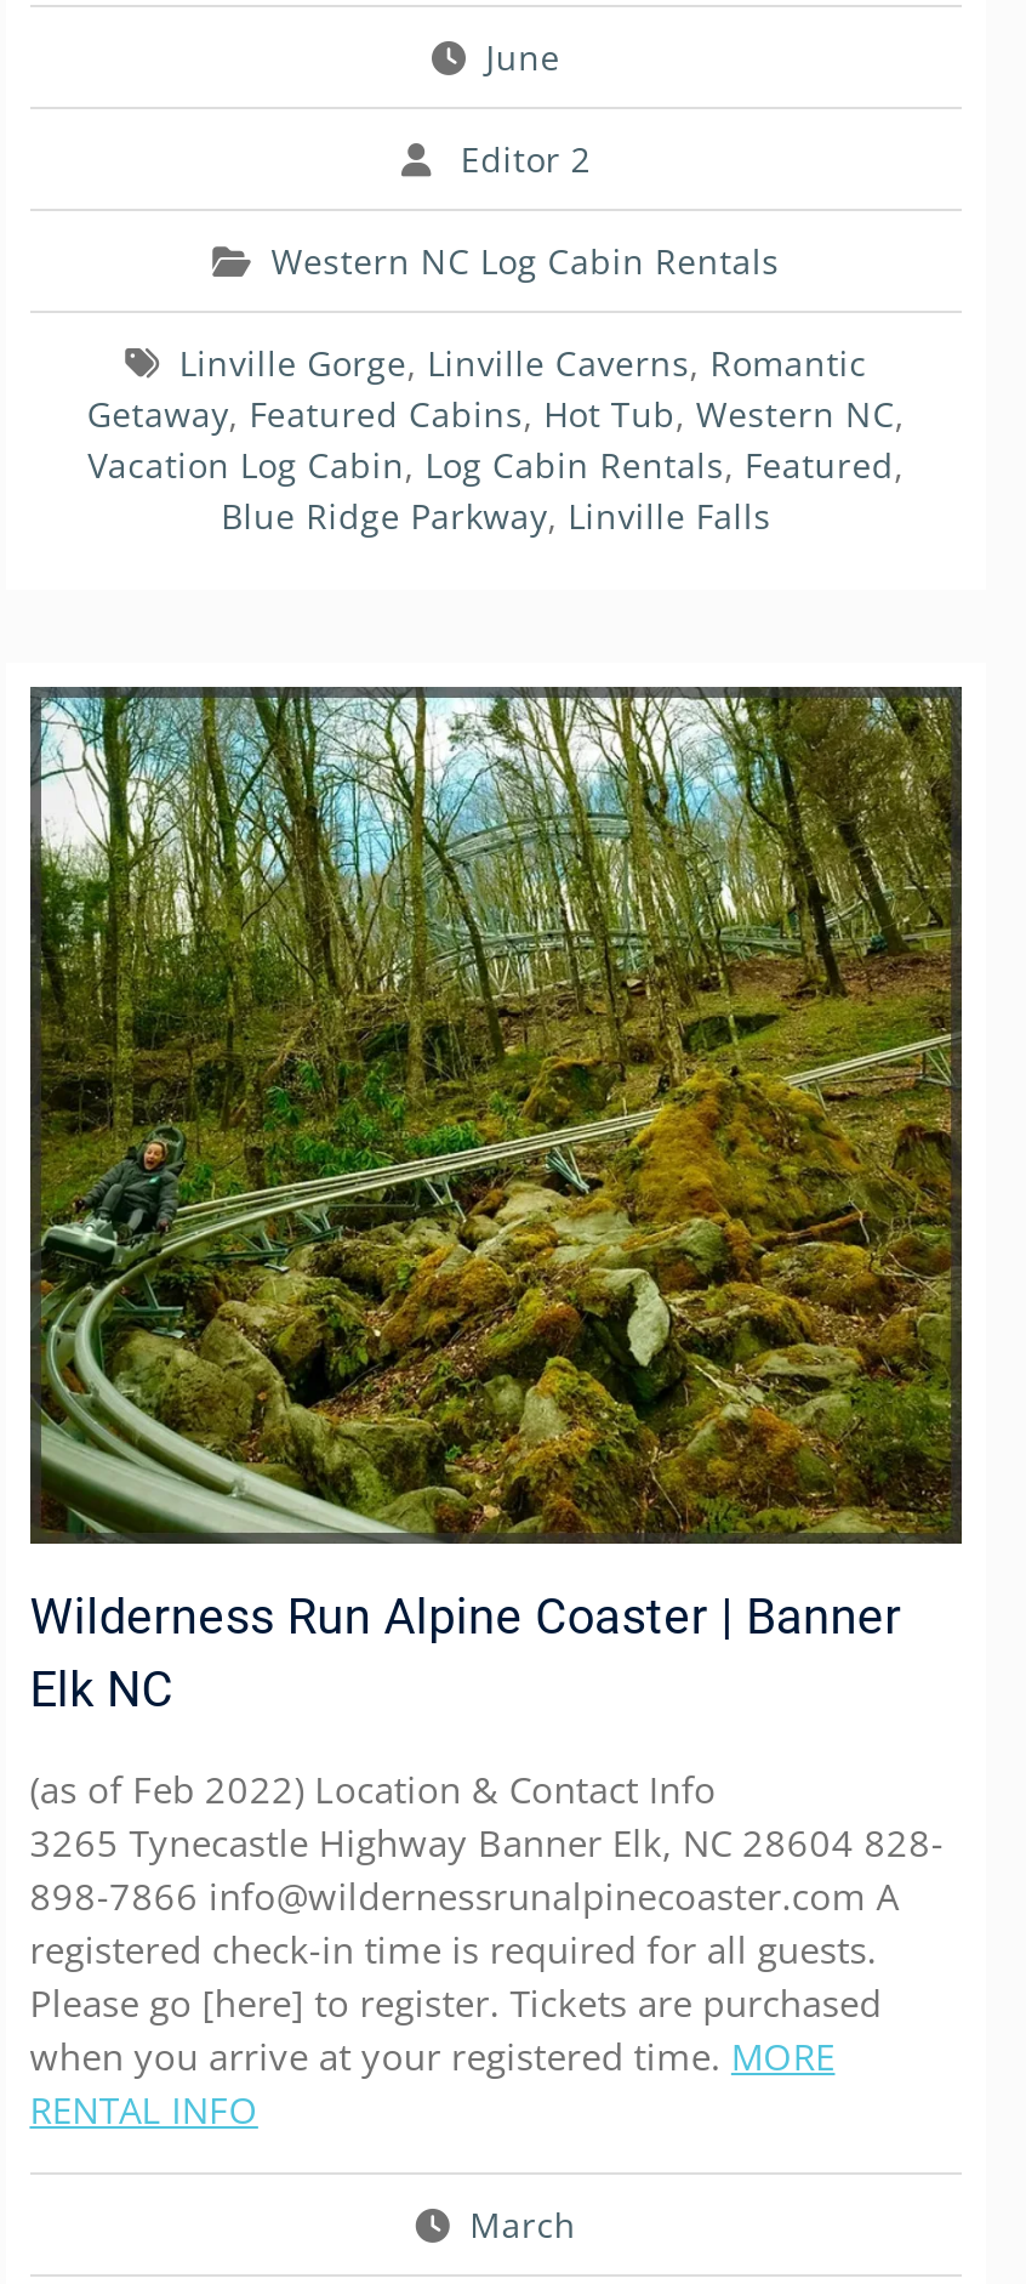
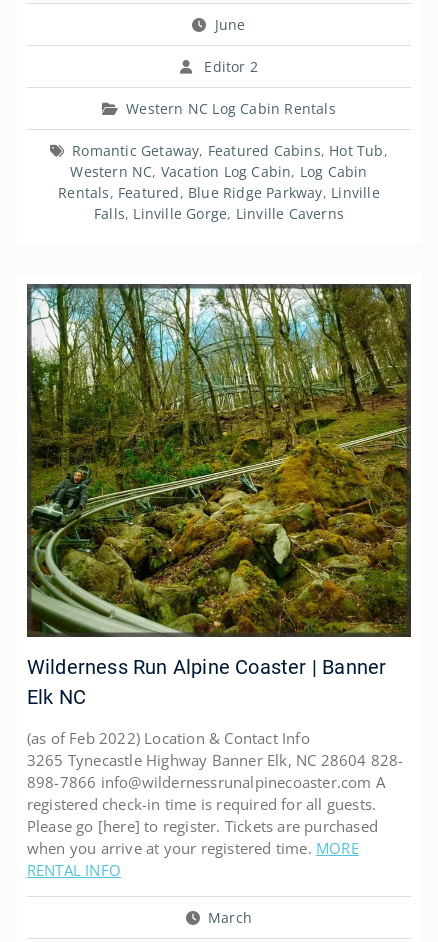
- Linville Gorge, Linville Caverns, Romantic
- Getaway, Featured Cabins, Hot Tub, Western NC,
- Vacation Log Cabin, Log Cabin Rentals, Featured,
- Blue Ridge Parkway, Linville Falls
+ Romantic Getaway, Featured Cabins, Hot Tub,
+ Western NC, Vacation Log Cabin, Log Cabin
+ Rentals, Featured, Blue Ridge Parkway, Linville
+ Falls, Linville Gorge, Linville Caverns
